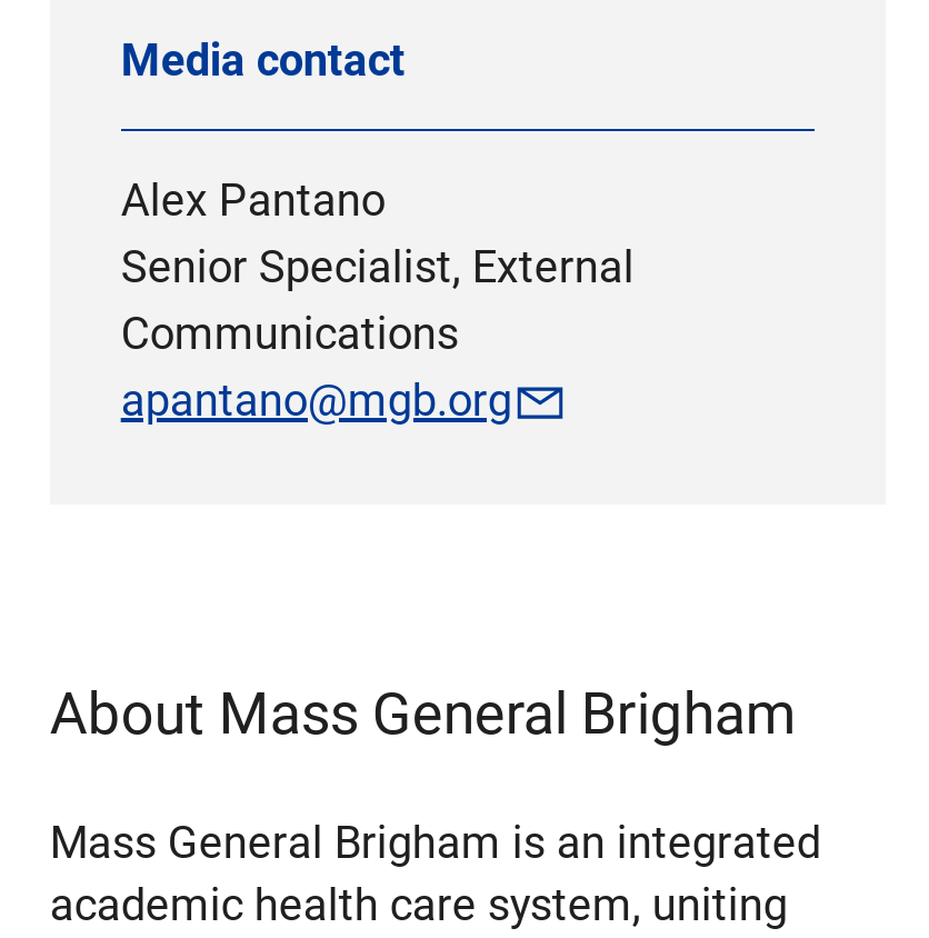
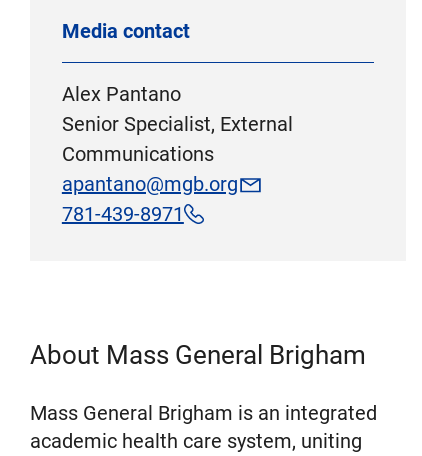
+ 781-439-8971
